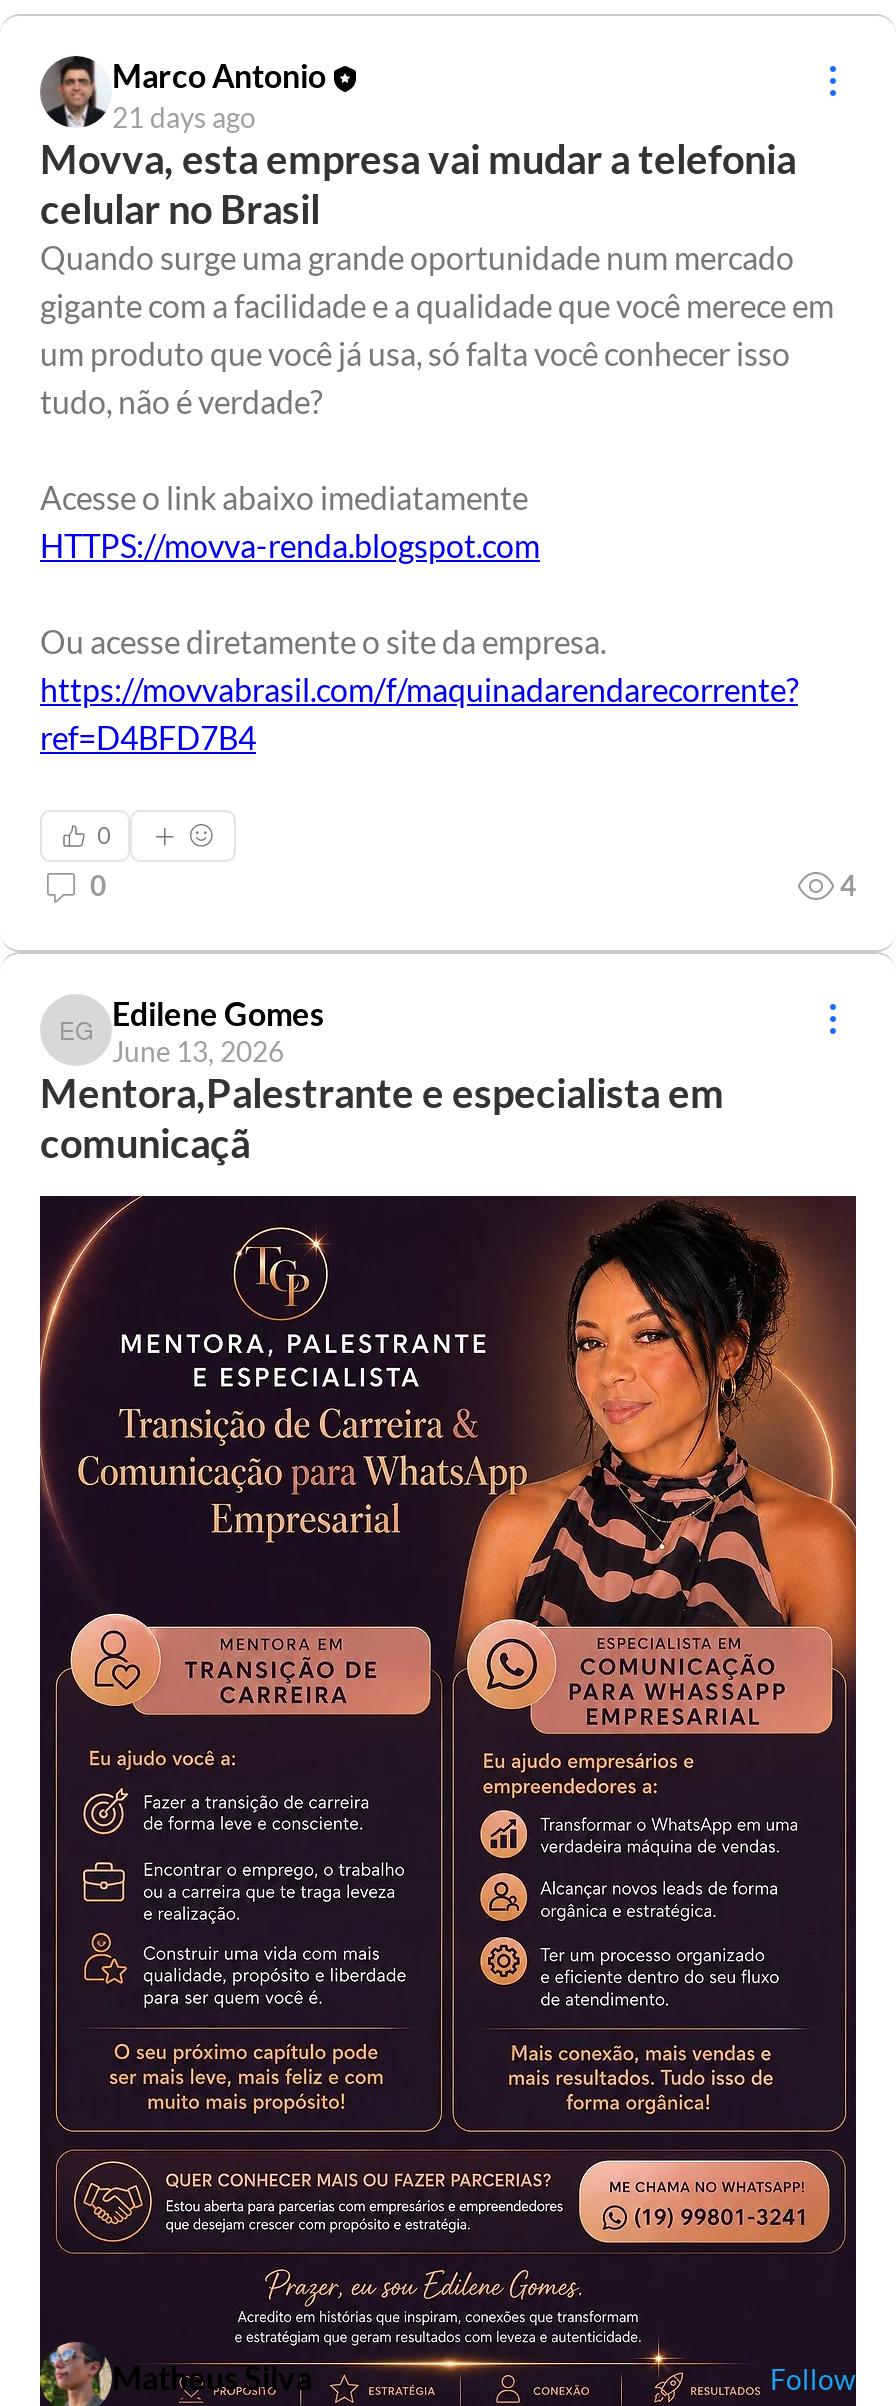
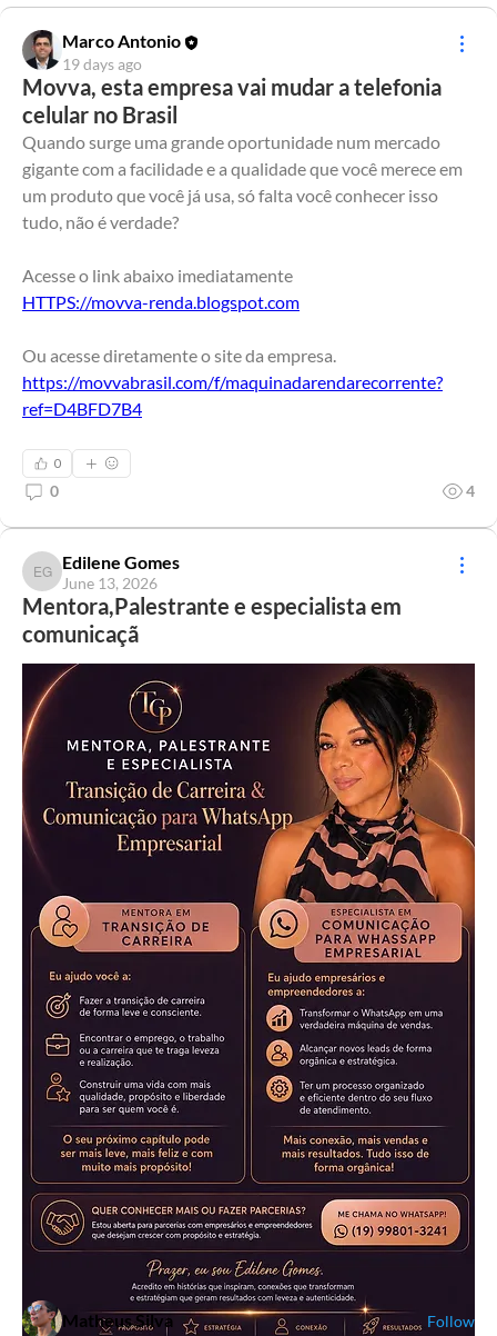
- 21 days ago
+ 19 days ago
